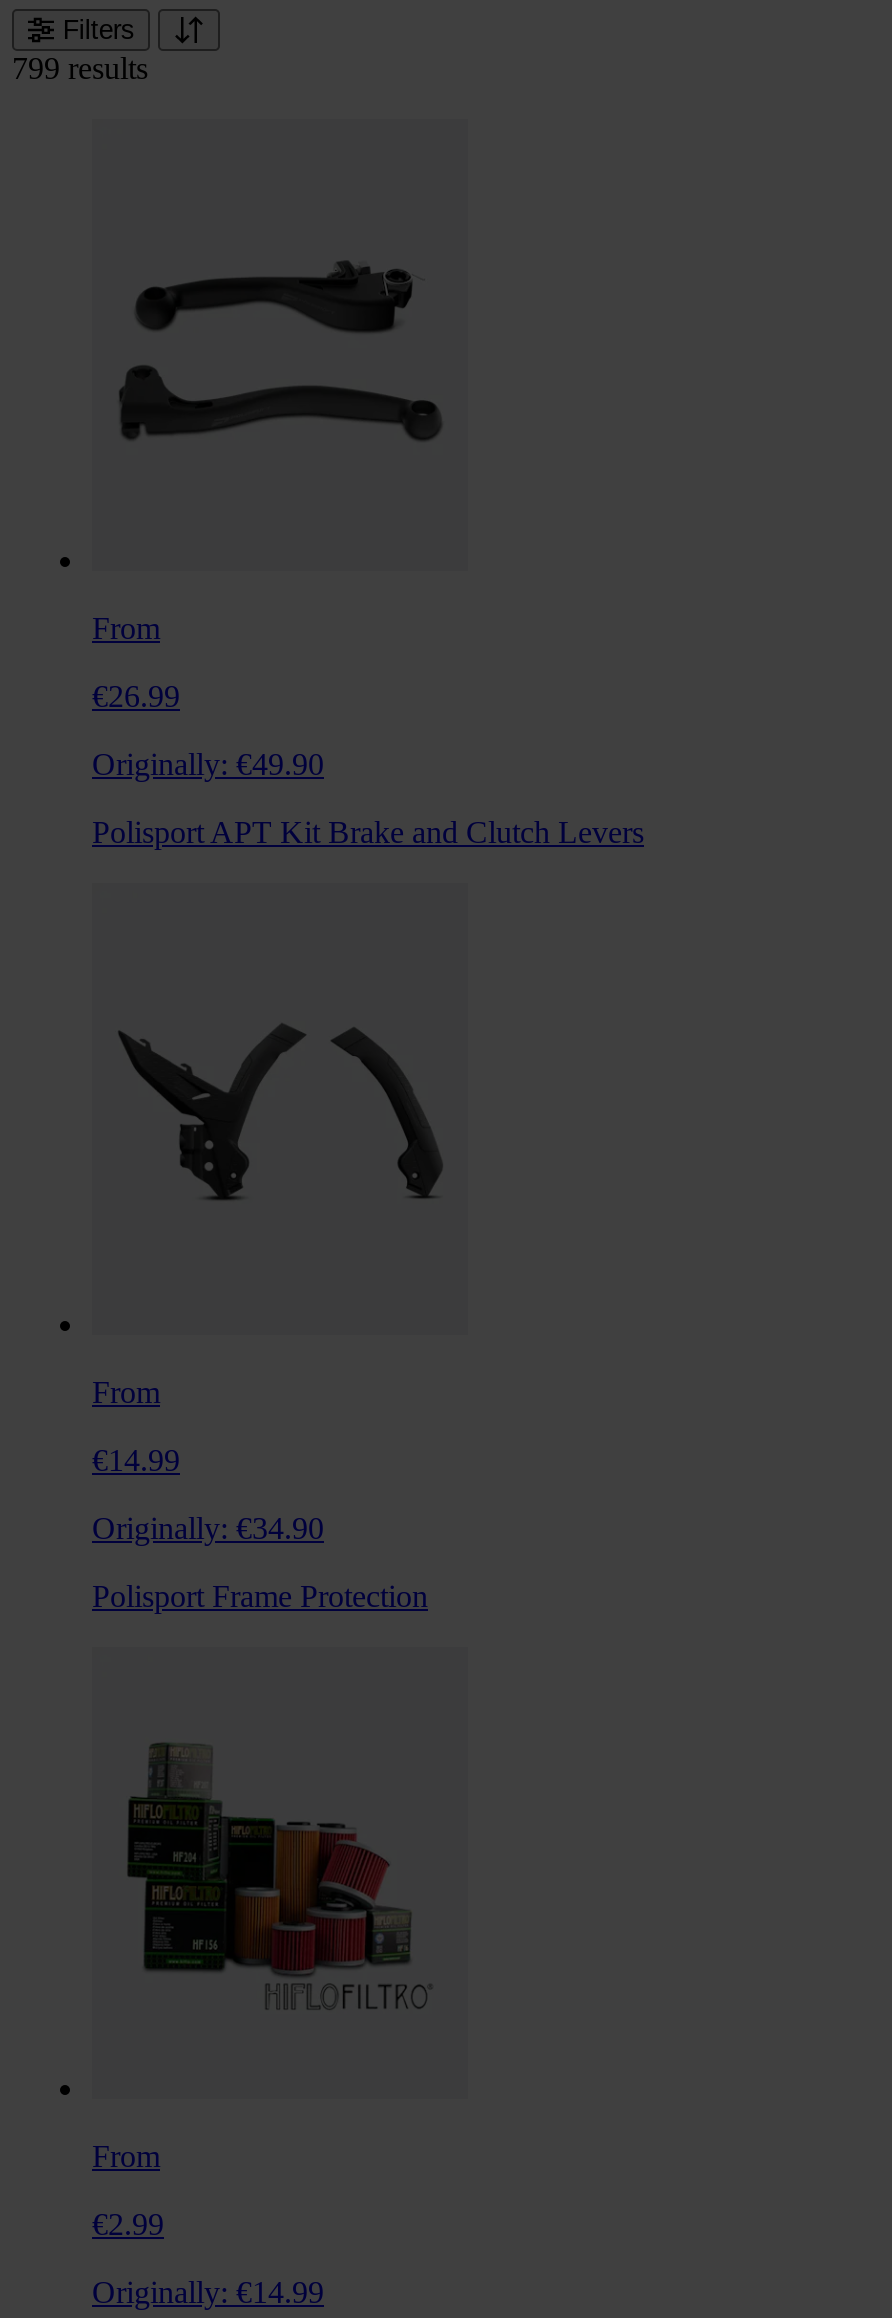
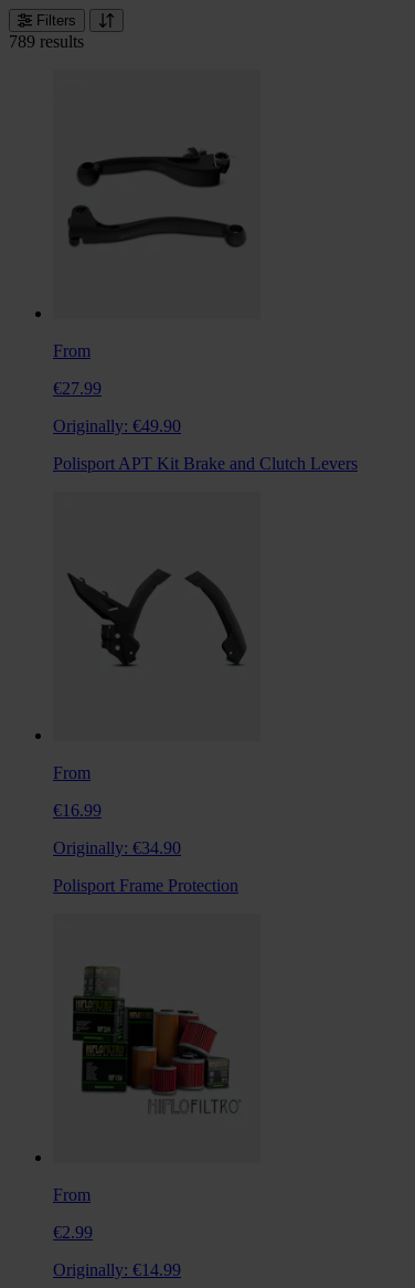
- 799 results
+ 789 results

- €26.99
+ €27.99

- €14.99
+ €16.99
